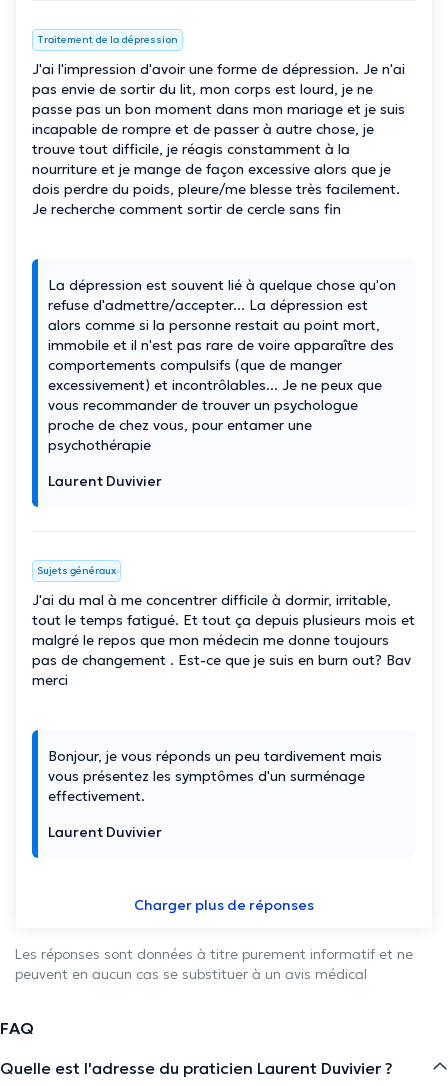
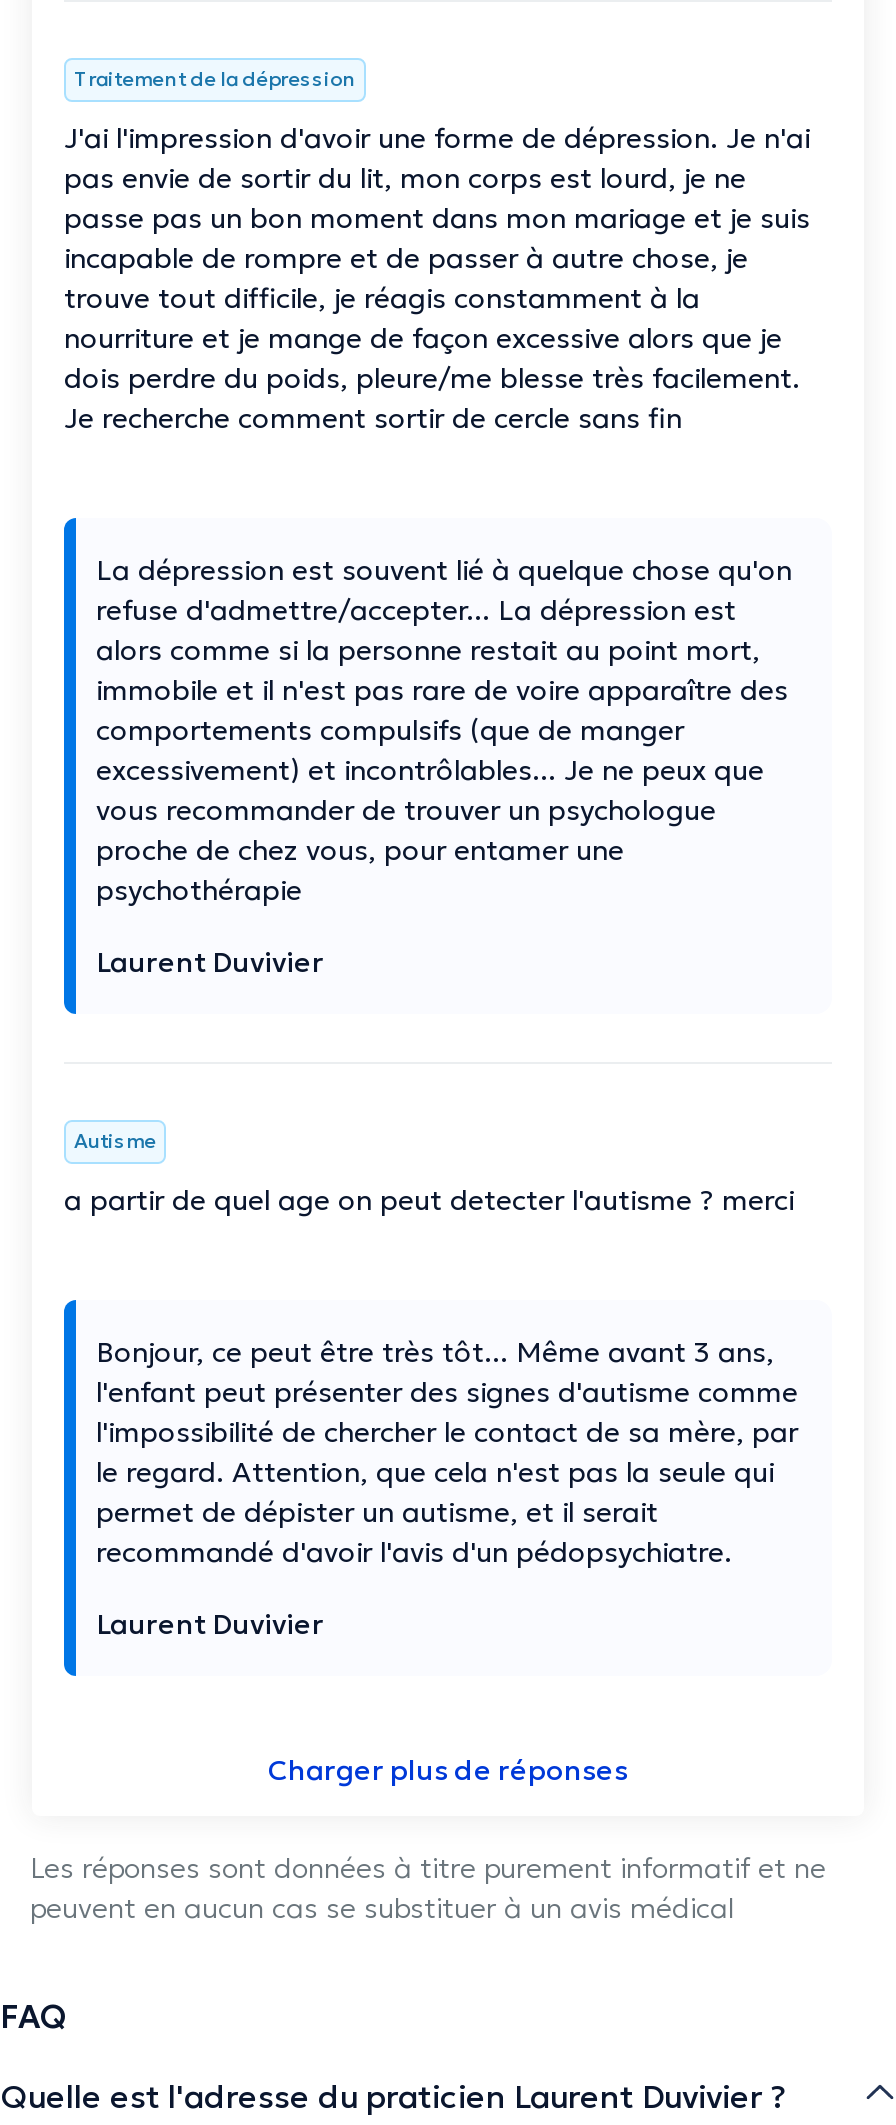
- Sujets généraux
+ Autisme

- J'ai du mal à me concentrer difficile à dormir, irritable,
- tout le temps fatigué. Et tout ça depuis plusieurs mois et
- malgré le repos que mon médecin me donne toujours
- pas de changement . Est-ce que je suis en burn out? Bav
- merci
+ a partir de quel age on peut detecter l'autisme ? merci

- Bonjour, je vous réponds un peu tardivement mais
- vous présentez les symptômes d'un surménage
- effectivement.
+ Bonjour, ce peut être très tôt... Même avant 3 ans,
+ l'enfant peut présenter des signes d'autisme comme
+ l'impossibilité de chercher le contact de sa mère, par
+ le regard. Attention, que cela n'est pas la seule qui
+ permet de dépister un autisme, et il serait
+ recommandé d'avoir l'avis d'un pédopsychiatre.
